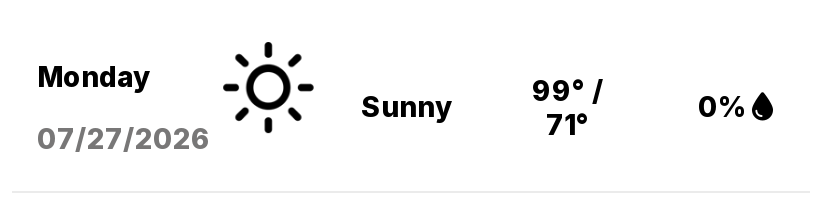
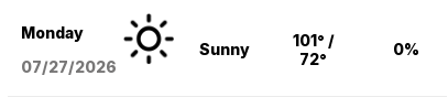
- 99° /
+ 101° /

- 71°
+ 72°
